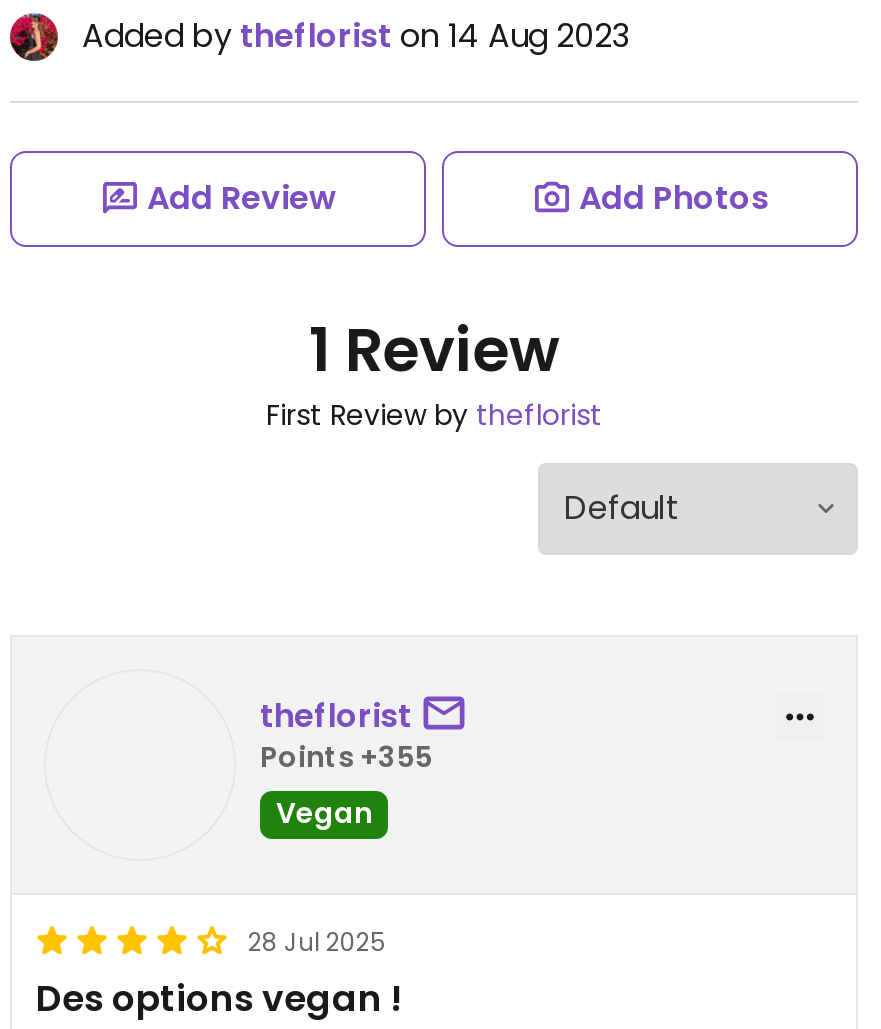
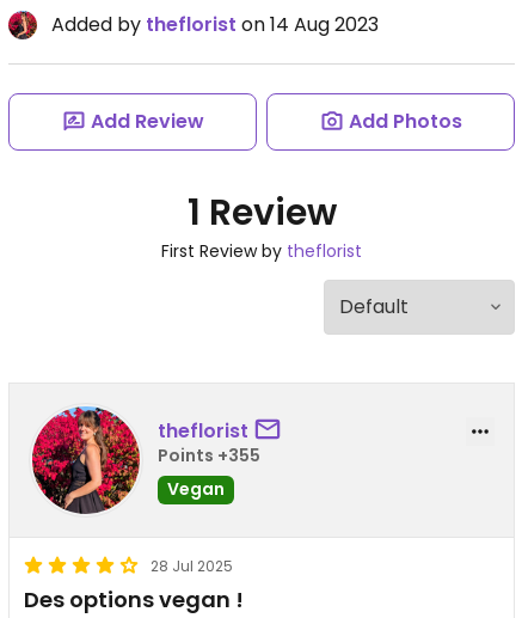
+ [image]
